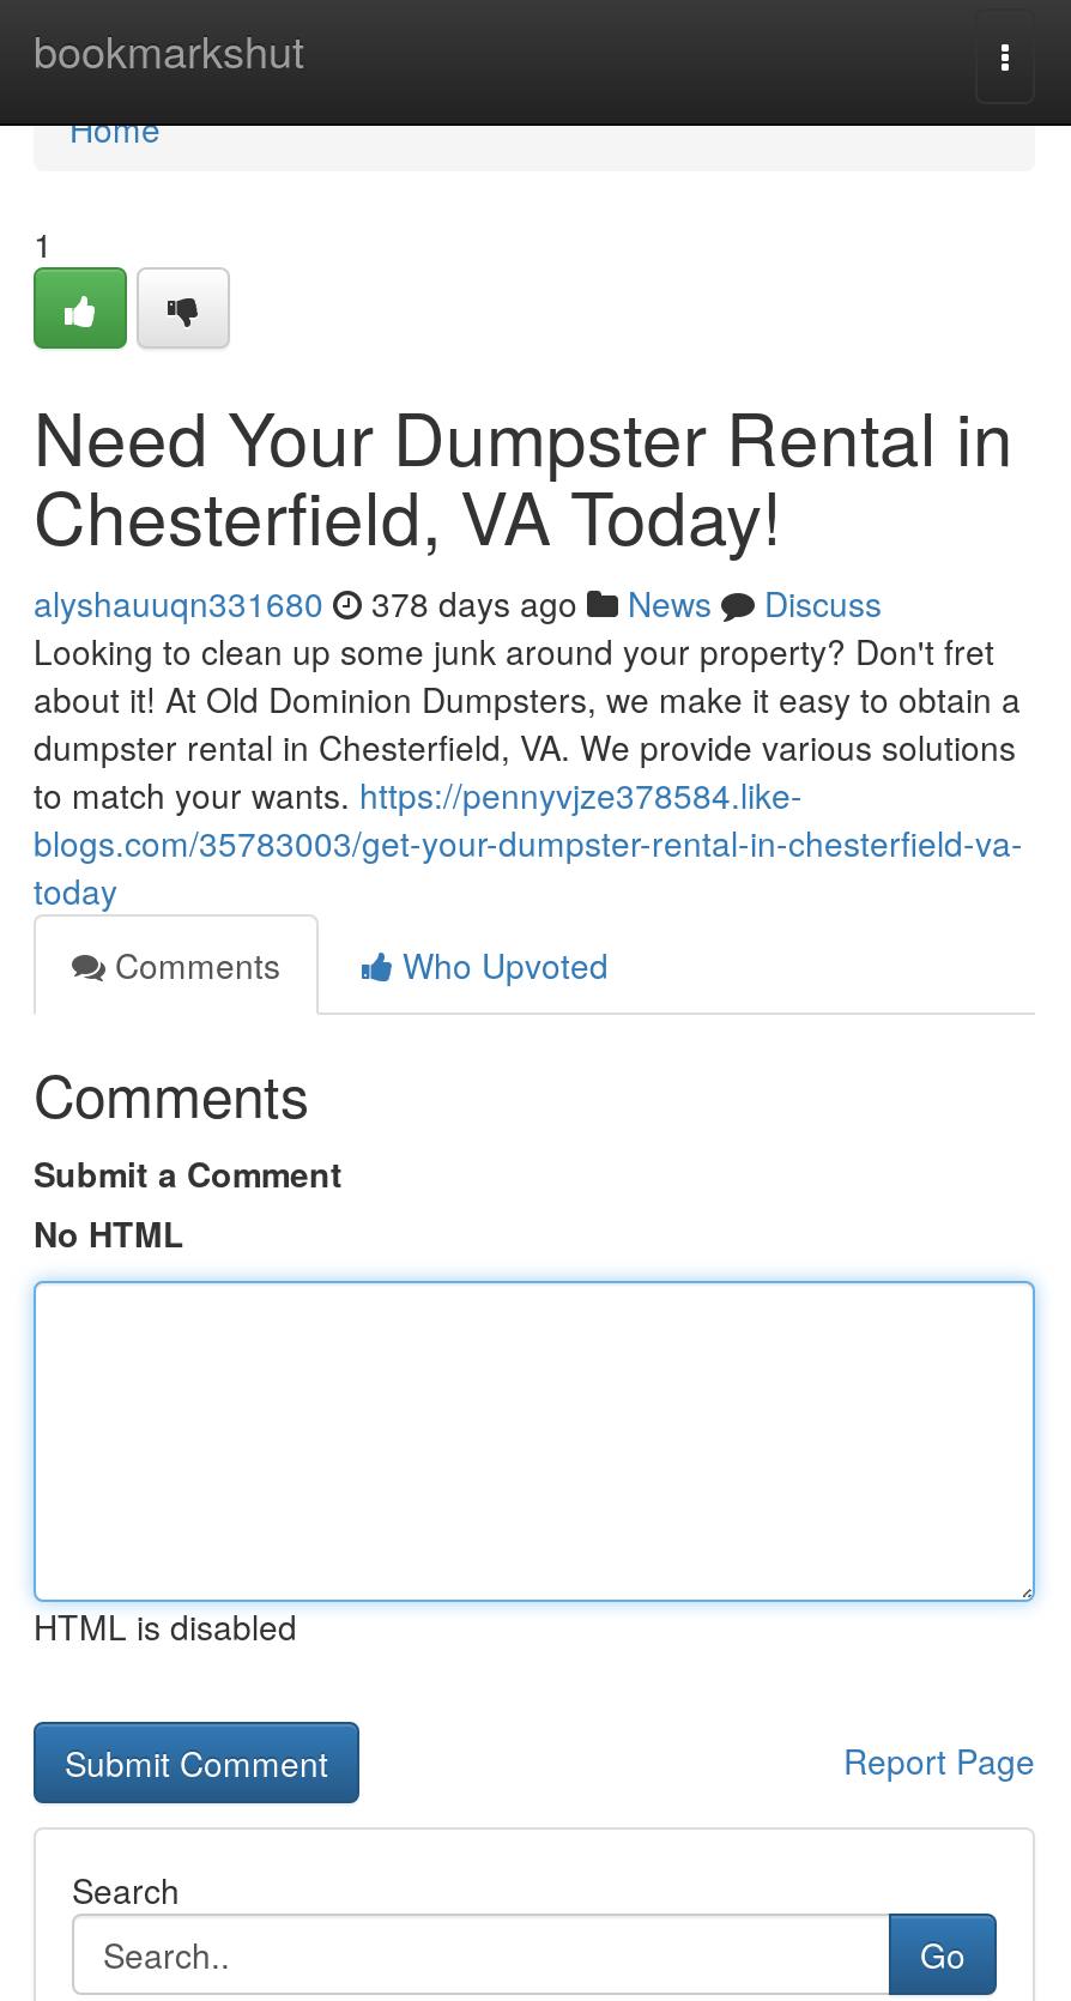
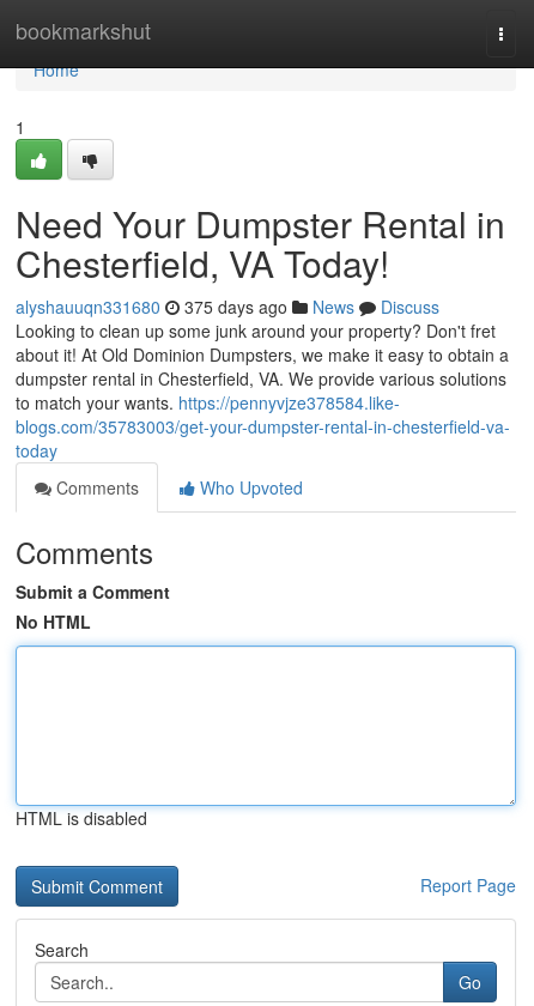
- alyshauuqn331680 378 days ago News Discuss
+ alyshauuqn331680 375 days ago News Discuss
